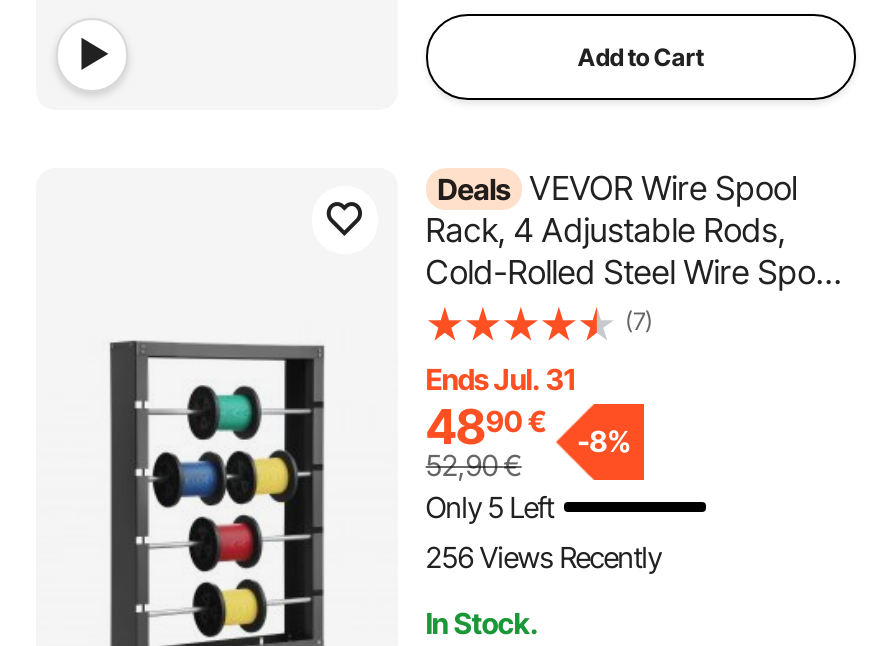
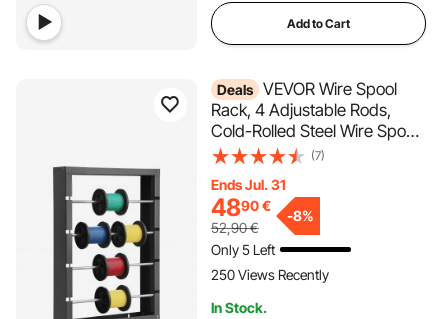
- 256 Views Recently
+ 250 Views Recently
